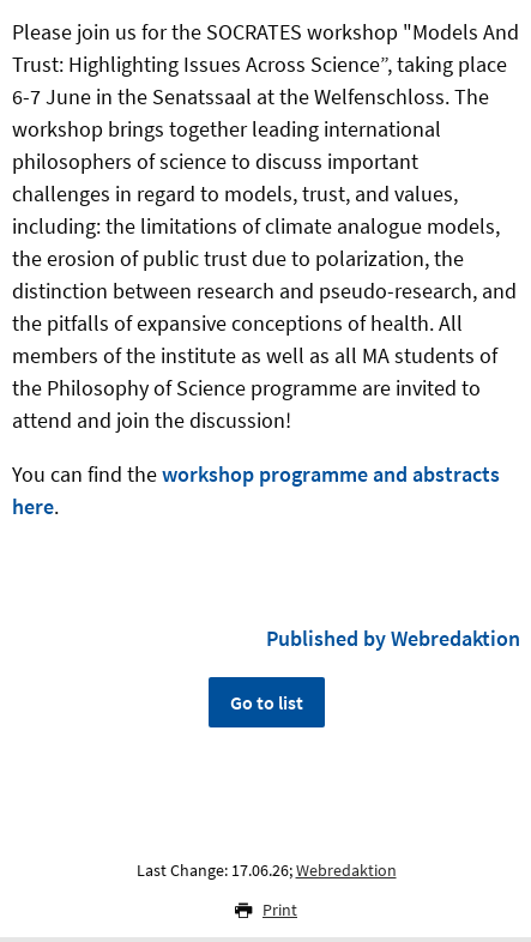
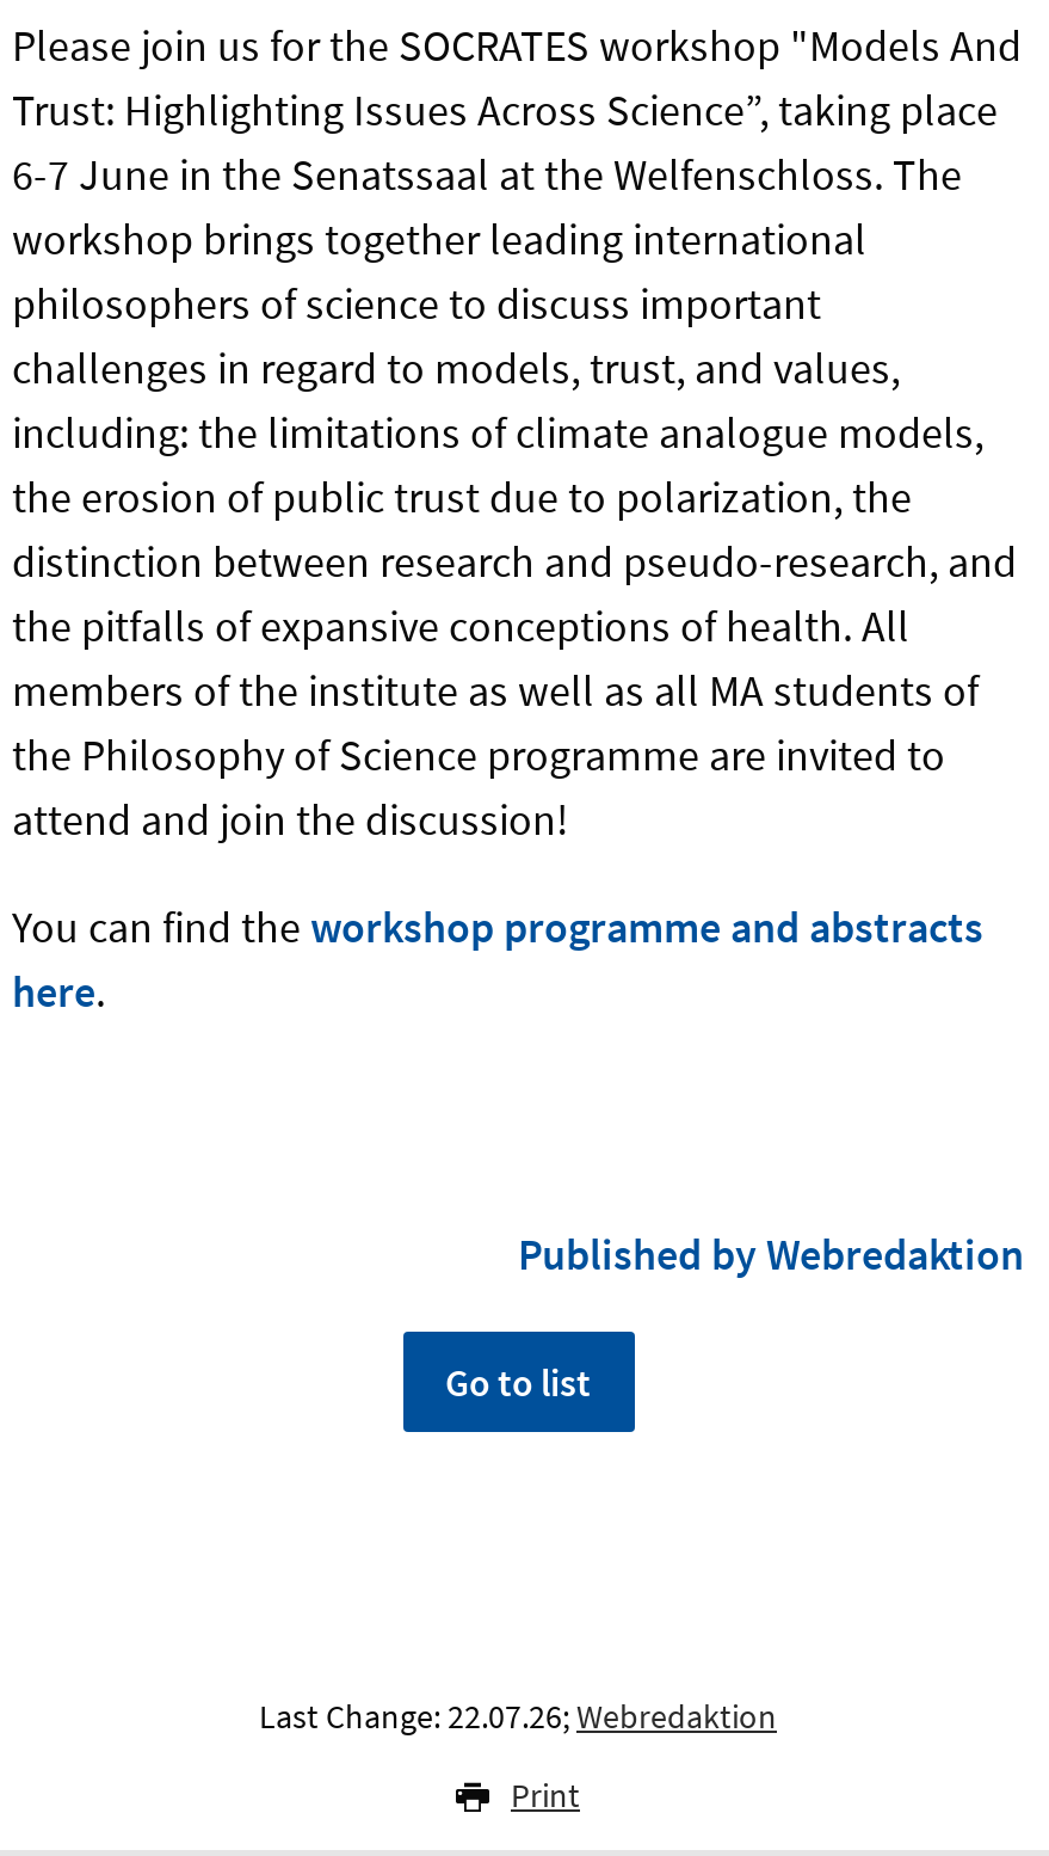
- Last Change: 17.06.26; Webredaktion
+ Last Change: 22.07.26; Webredaktion
